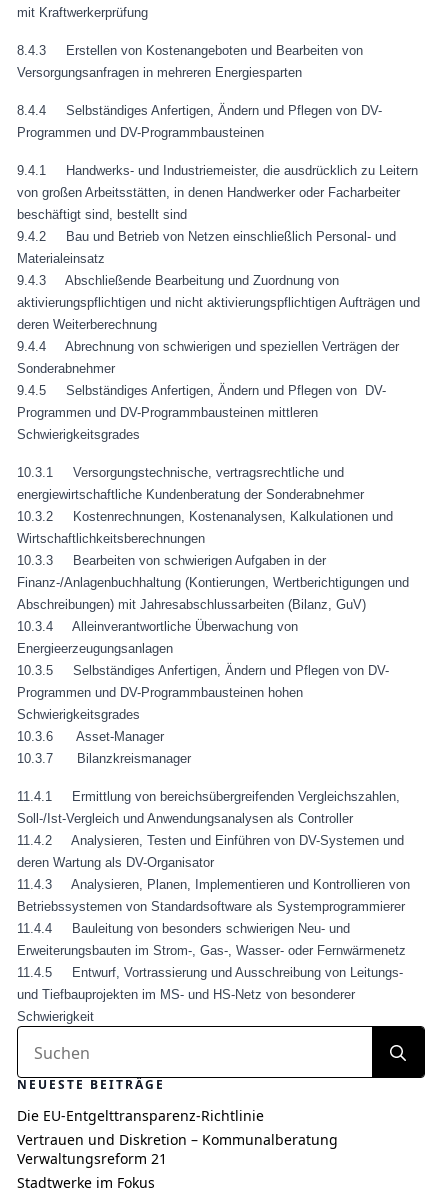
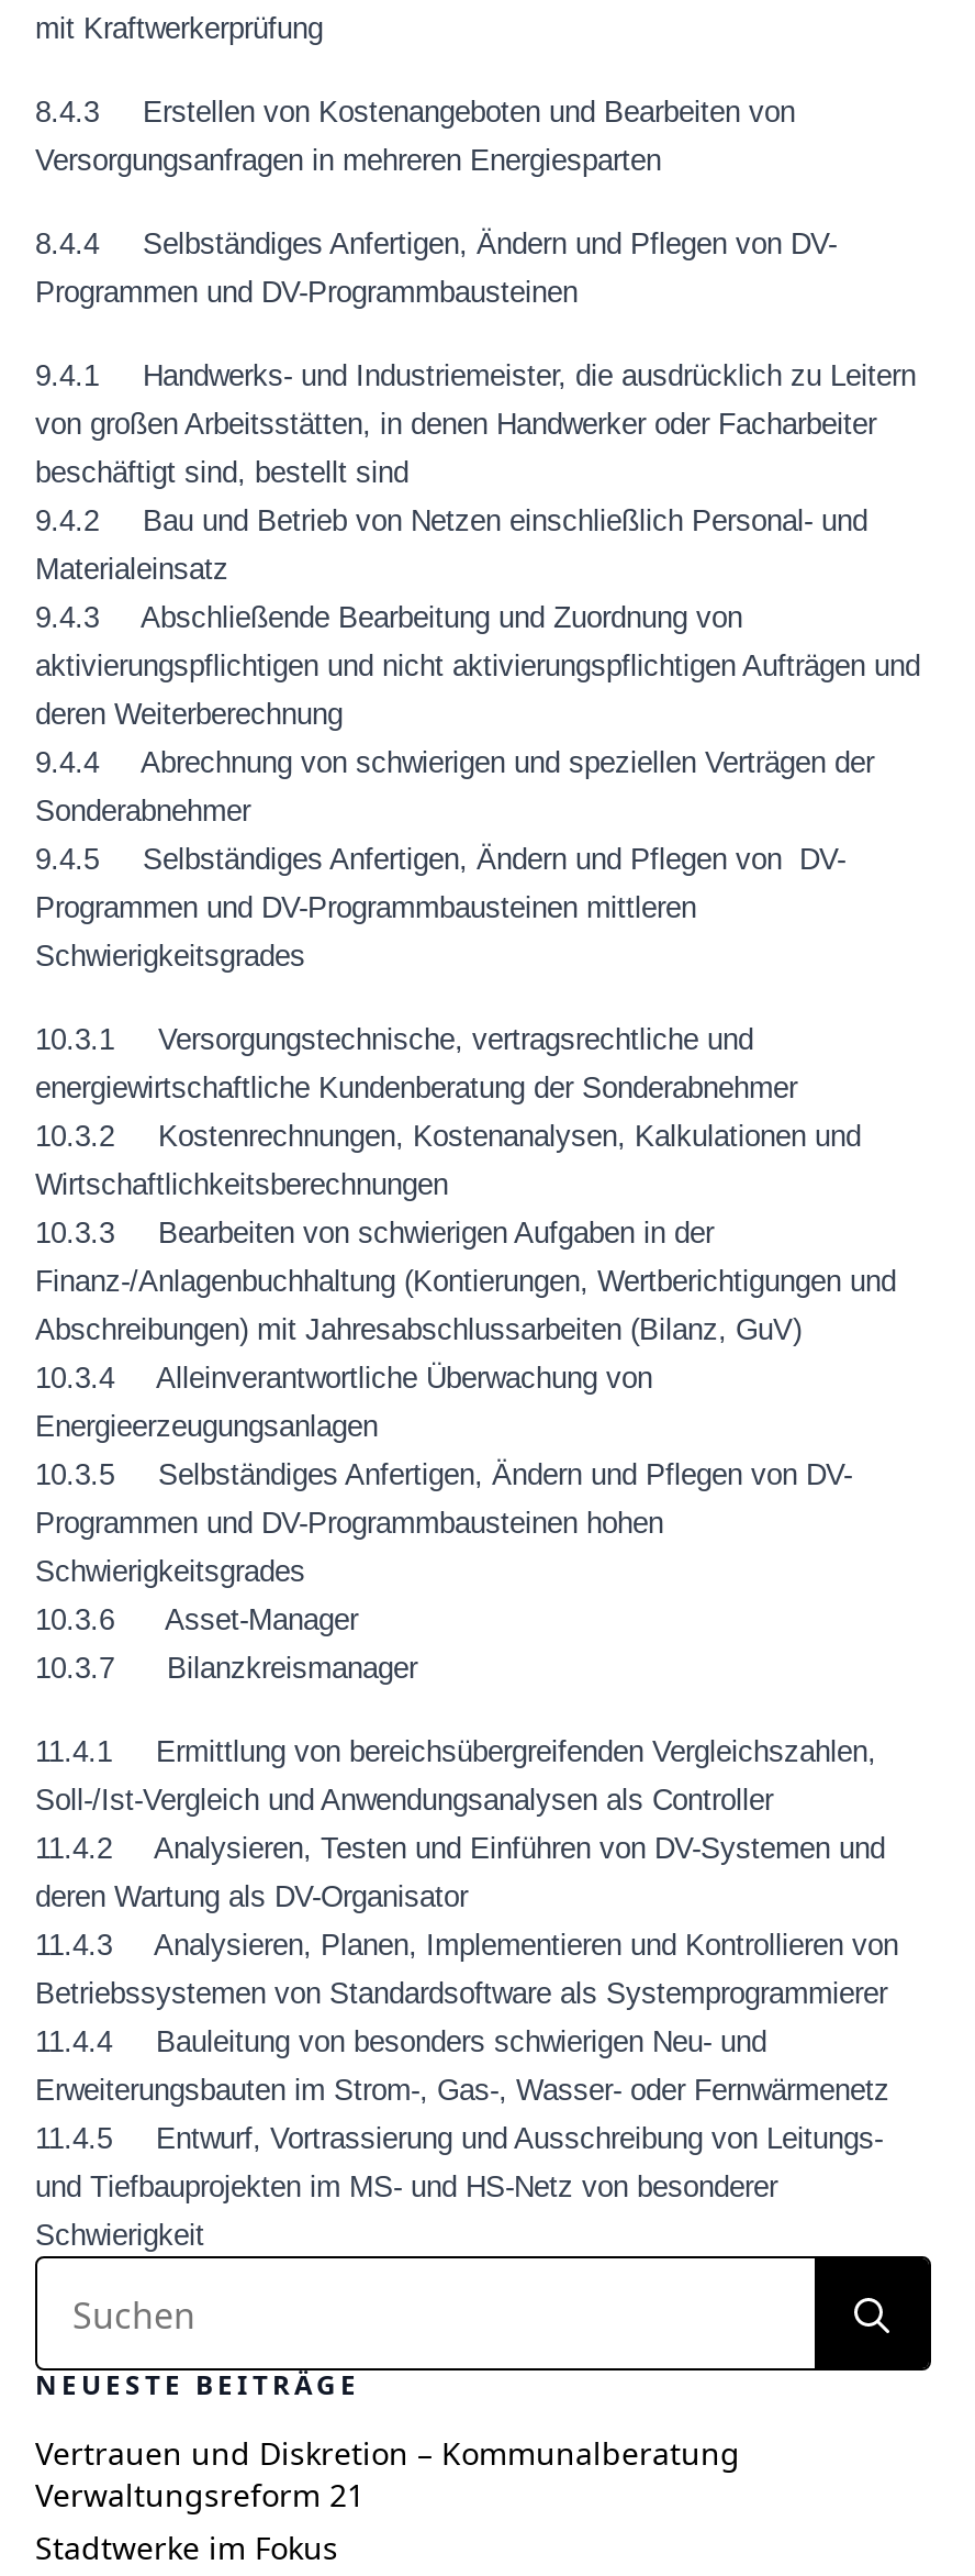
- Die EU-Entgelttransparenz-Richtlinie
